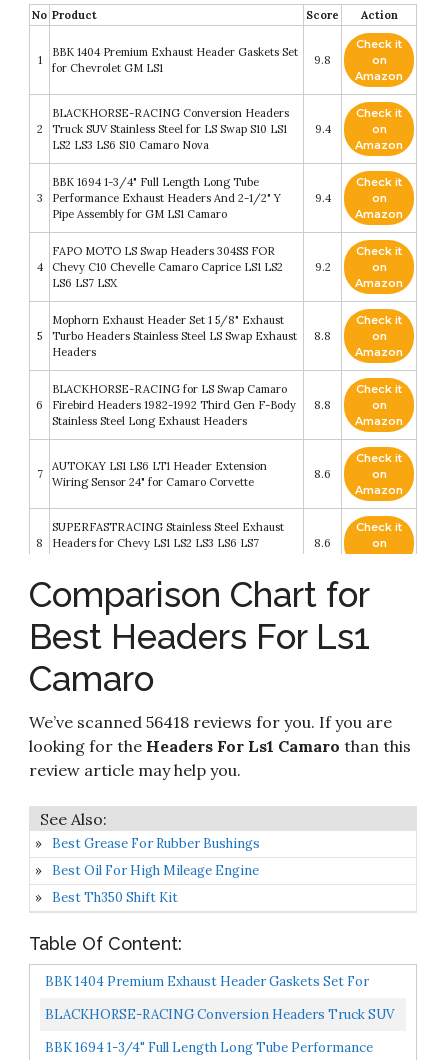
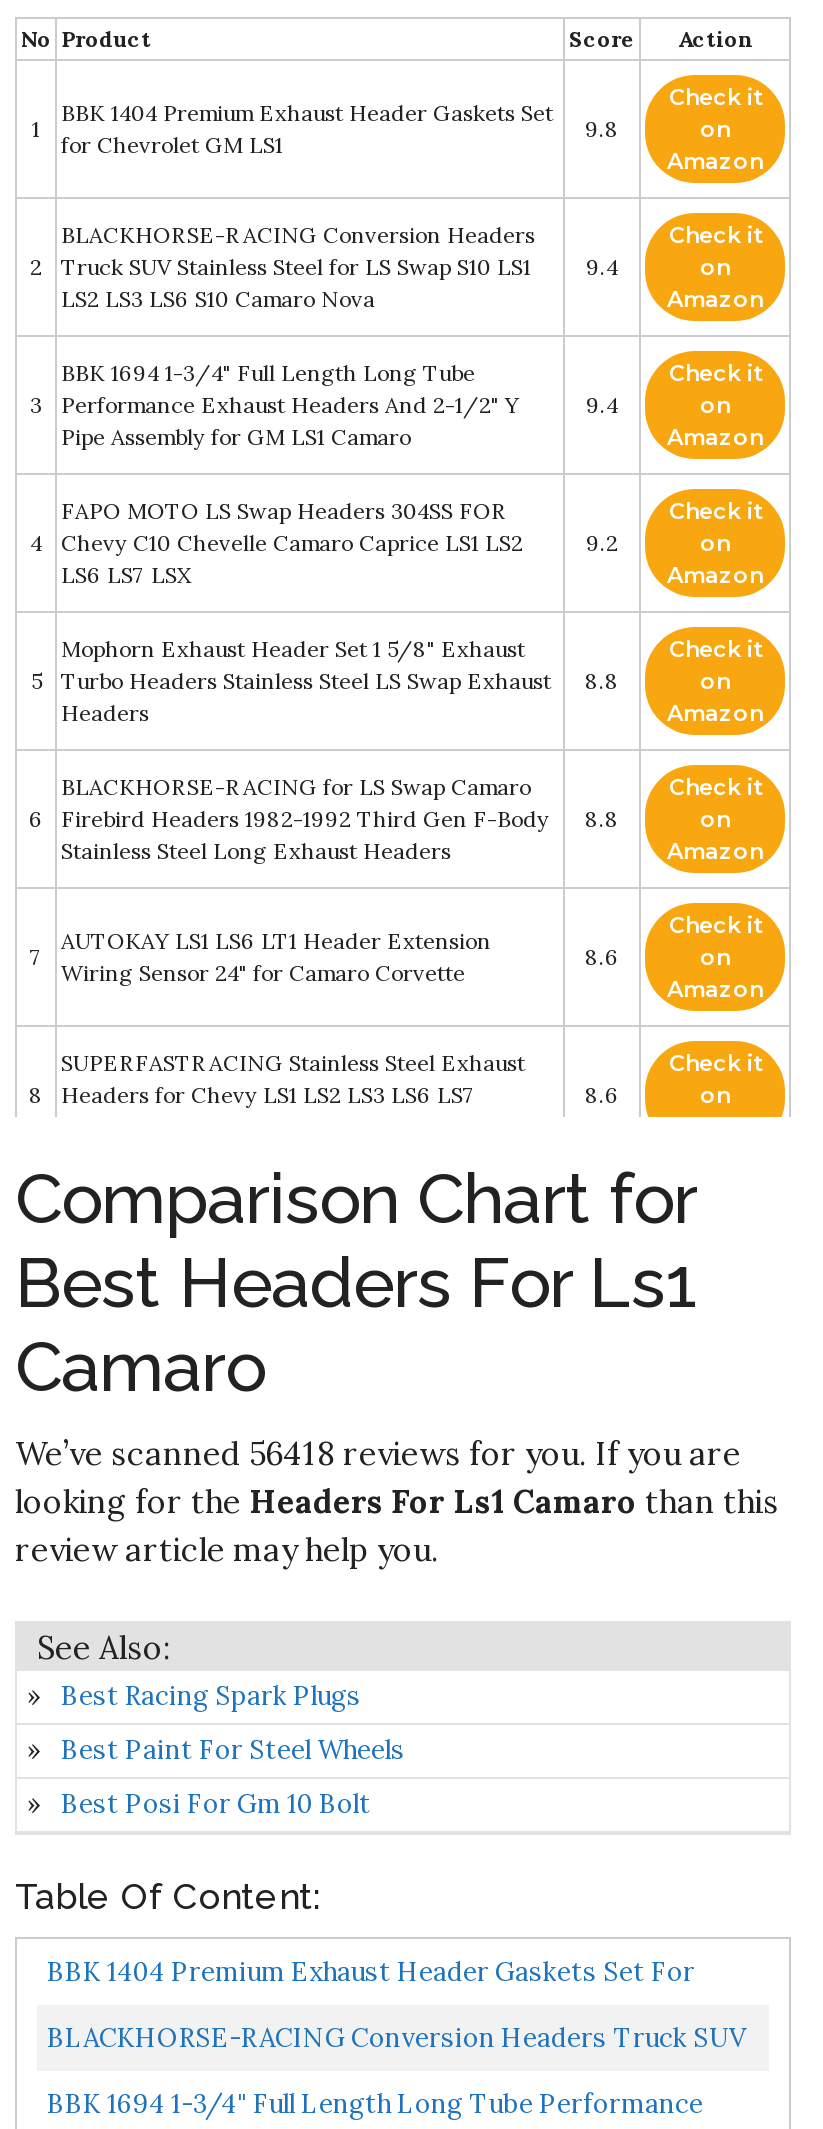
- Best Grease For Rubber Bushings
+ Best Racing Spark Plugs

- Best Oil For High Mileage Engine
+ Best Paint For Steel Wheels

- Best Th350 Shift Kit
+ Best Posi For Gm 10 Bolt
